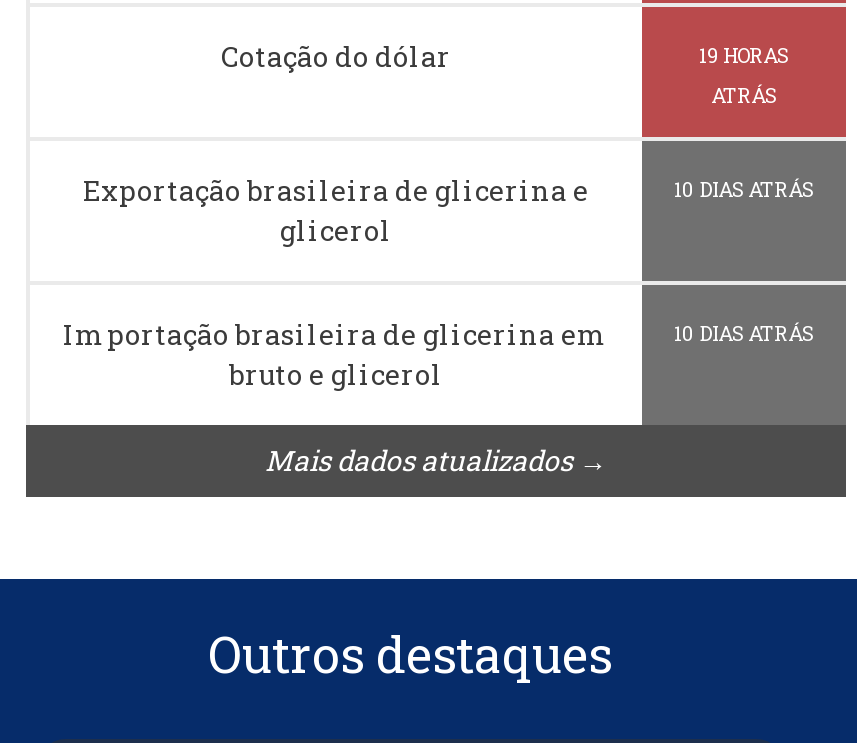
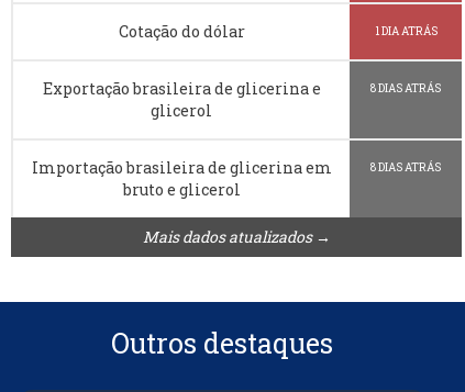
- 19 HORAS
- ATRÁS
+ 1 DIA ATRÁS

- 10 DIAS ATRÁS
+ 8 DIAS ATRÁS

- 10 DIAS ATRÁS
+ 8 DIAS ATRÁS
